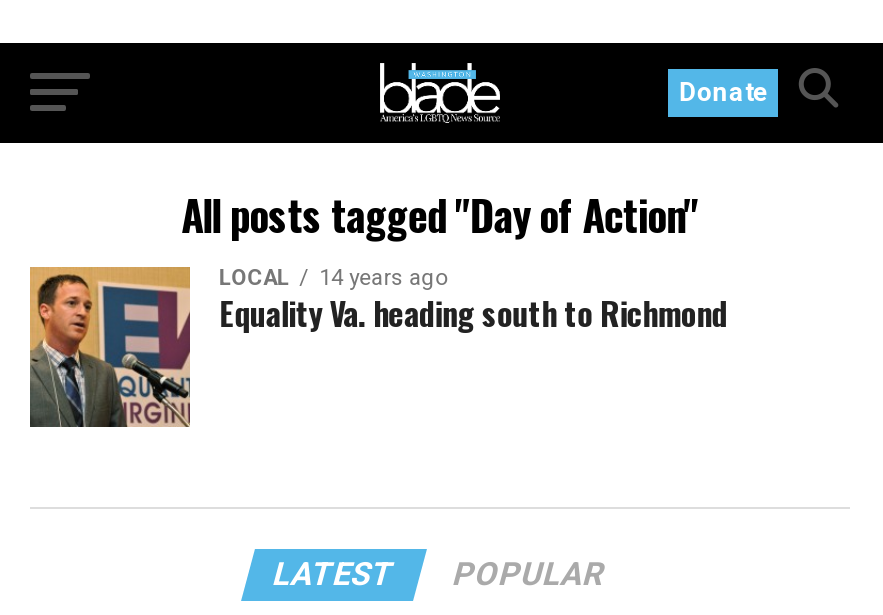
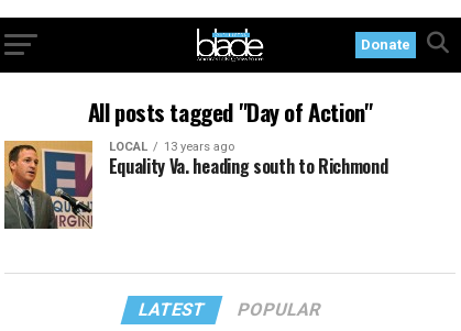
- LOCAL 14 years ago
+ LOCAL 13 years ago
